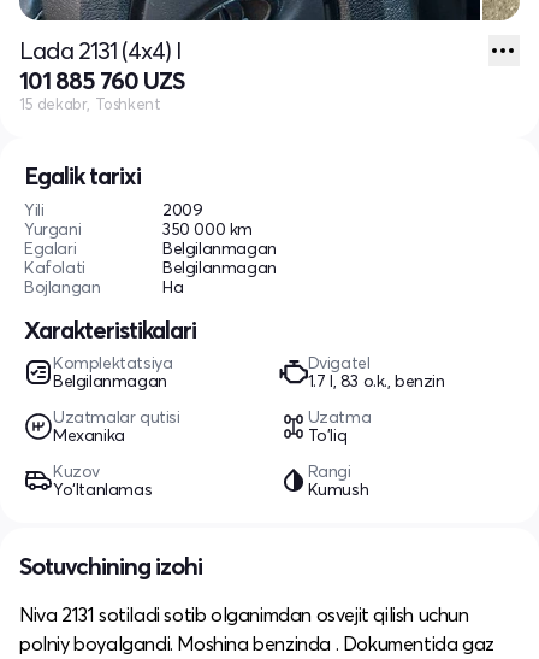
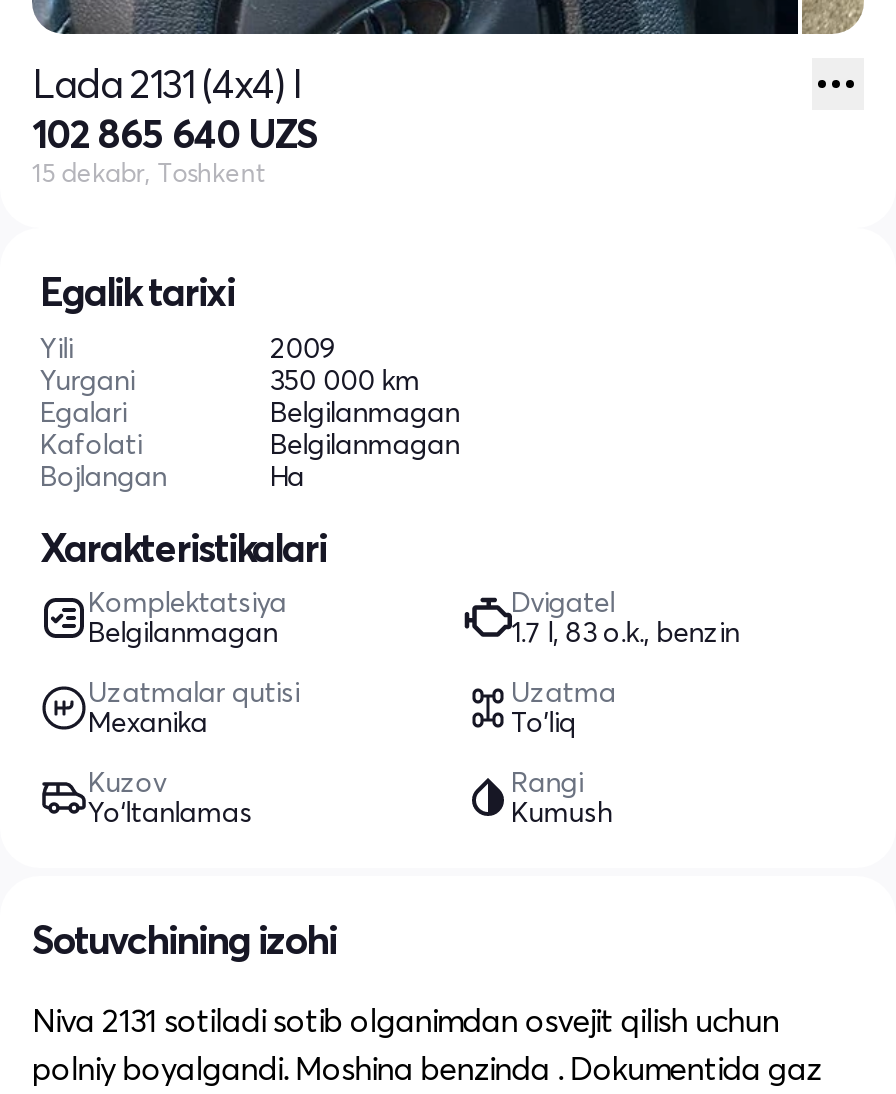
- 101 885 760 UZS
+ 102 865 640 UZS
